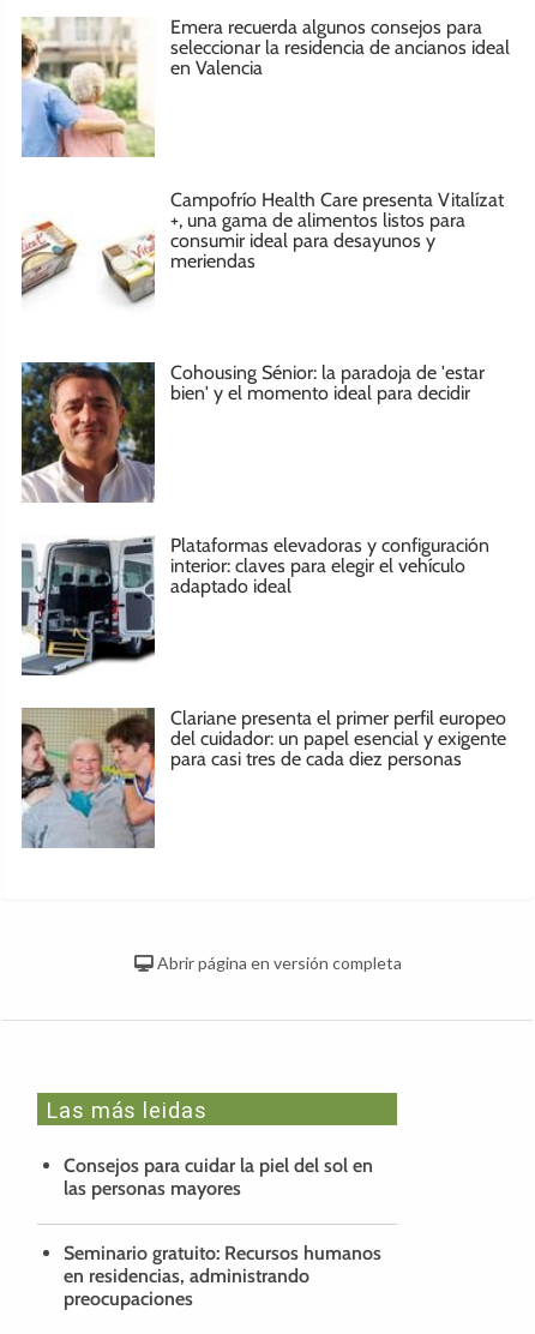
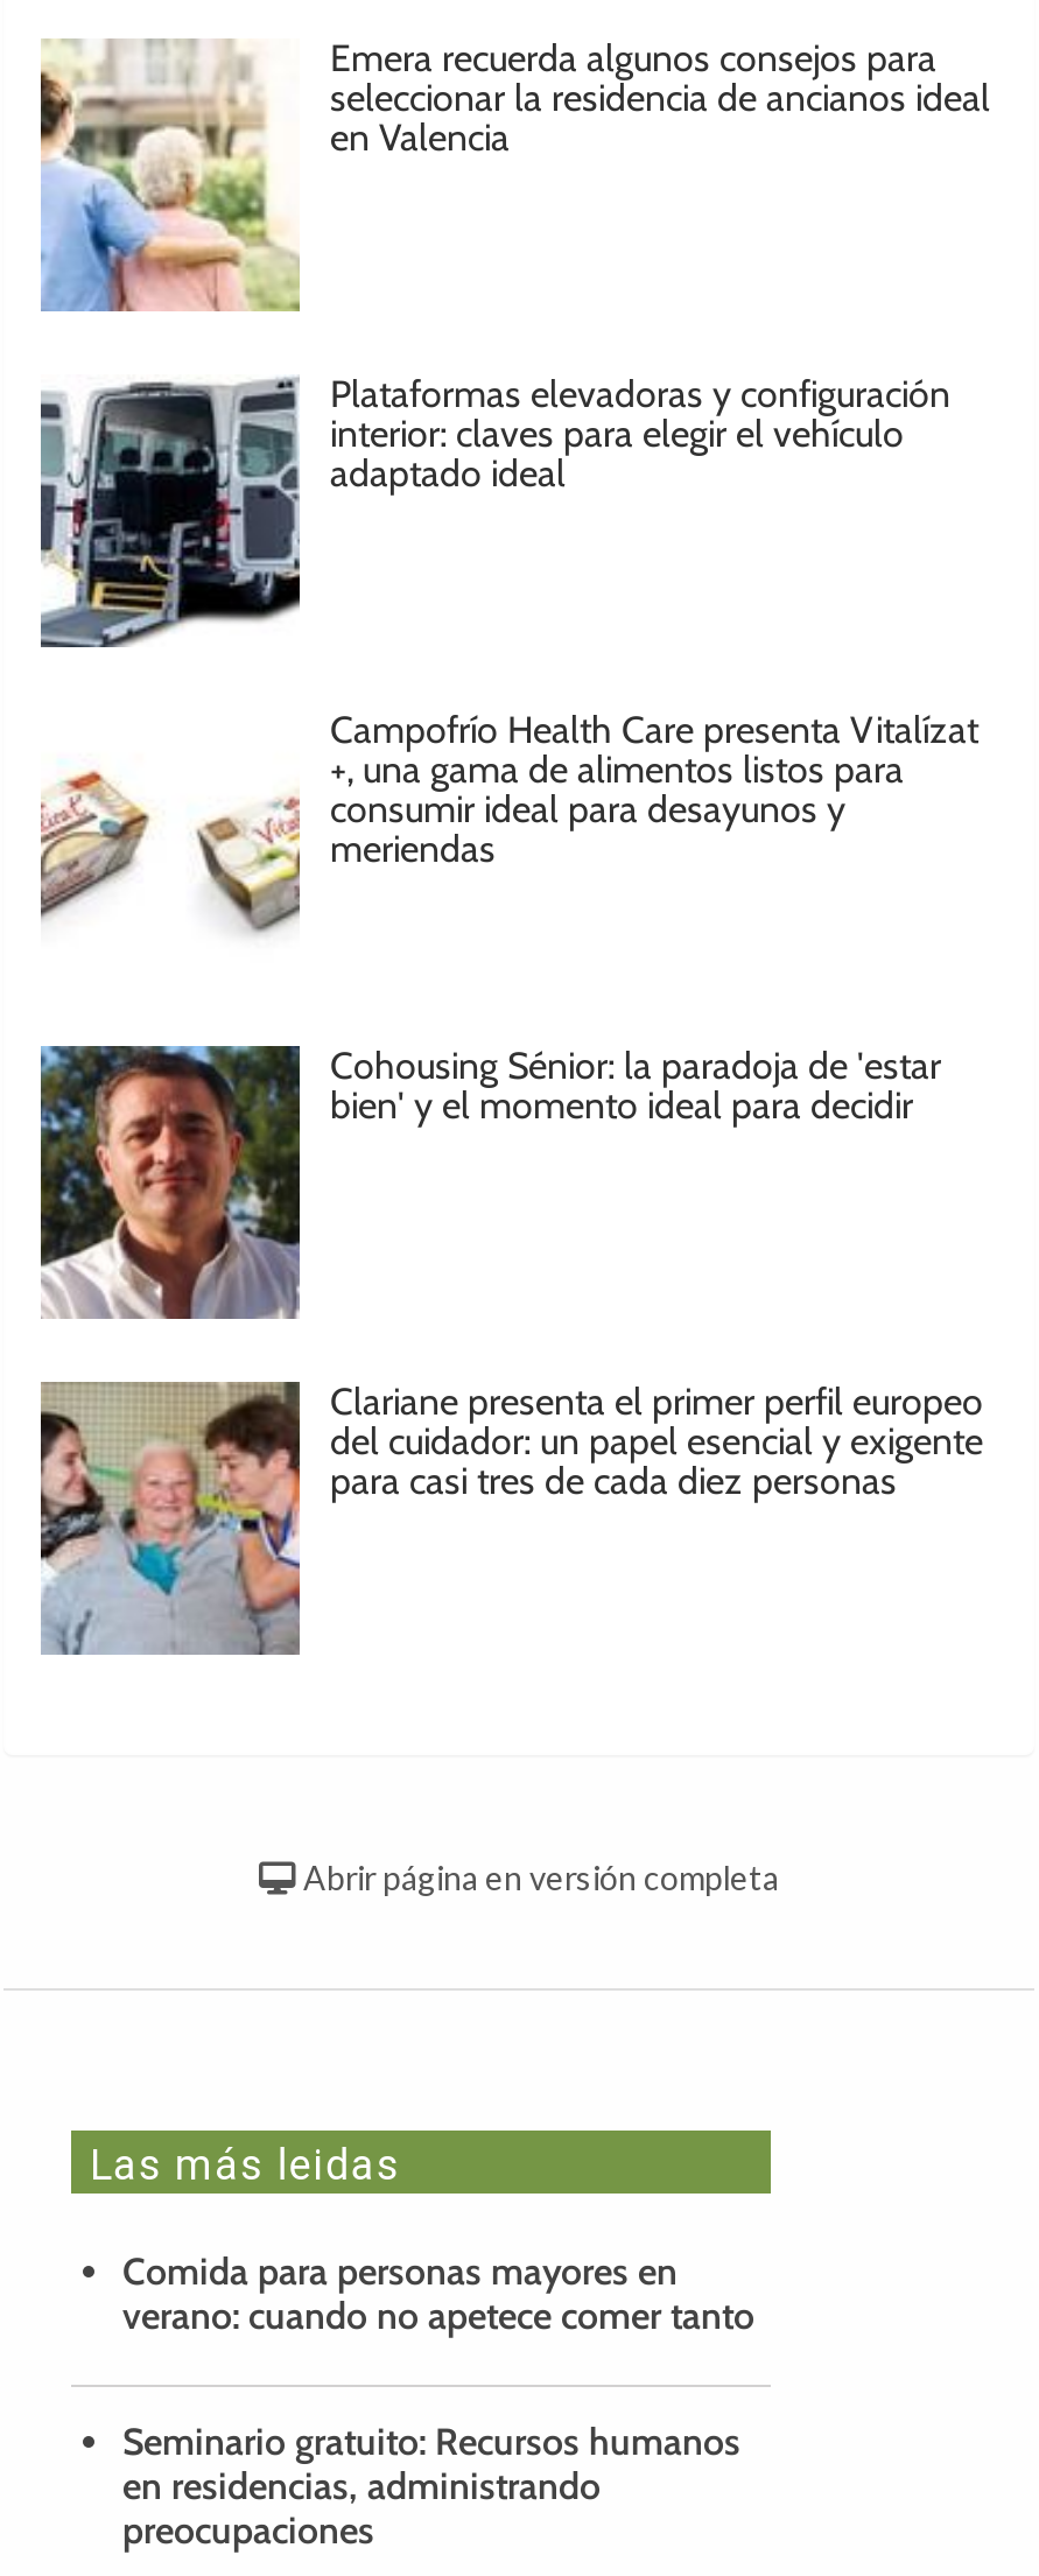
moved down: [image] | Campofrío Health Care presenta Vitalízat | +, una gama de alimentos listos para | consumir ideal para desayunos y | meriendas | Cohousing Sénior: la paradoja de 'estar | bien' y el momento ideal para decidir

moved down: [image]

moved up: [image] | Plataformas elevadoras y configuración | interior: claves para elegir el vehículo | adaptado ideal

- Consejos para cuidar la piel del sol en
- las personas mayores
+ Comida para personas mayores en
+ verano: cuando no apetece comer tanto
